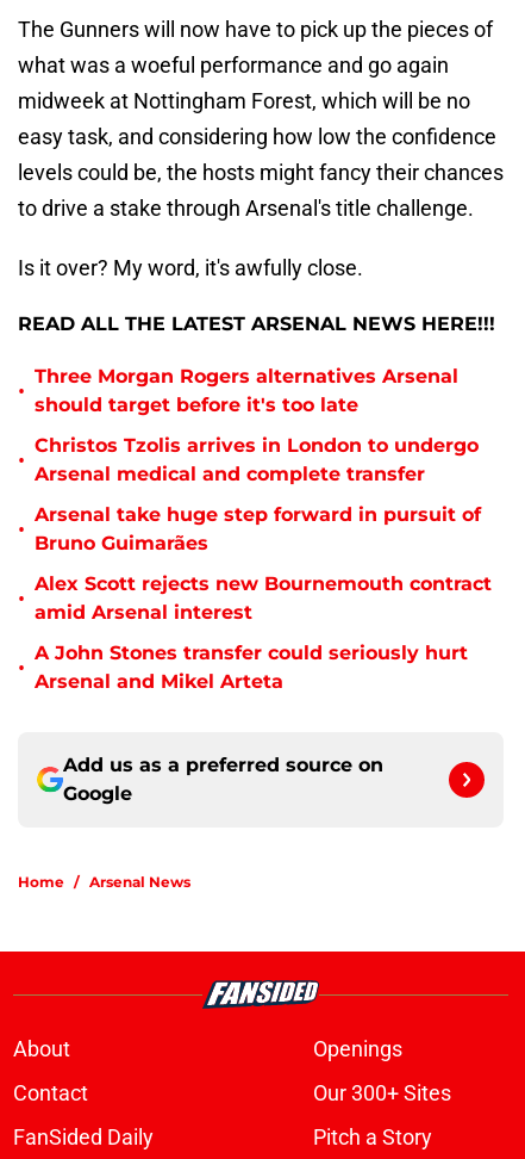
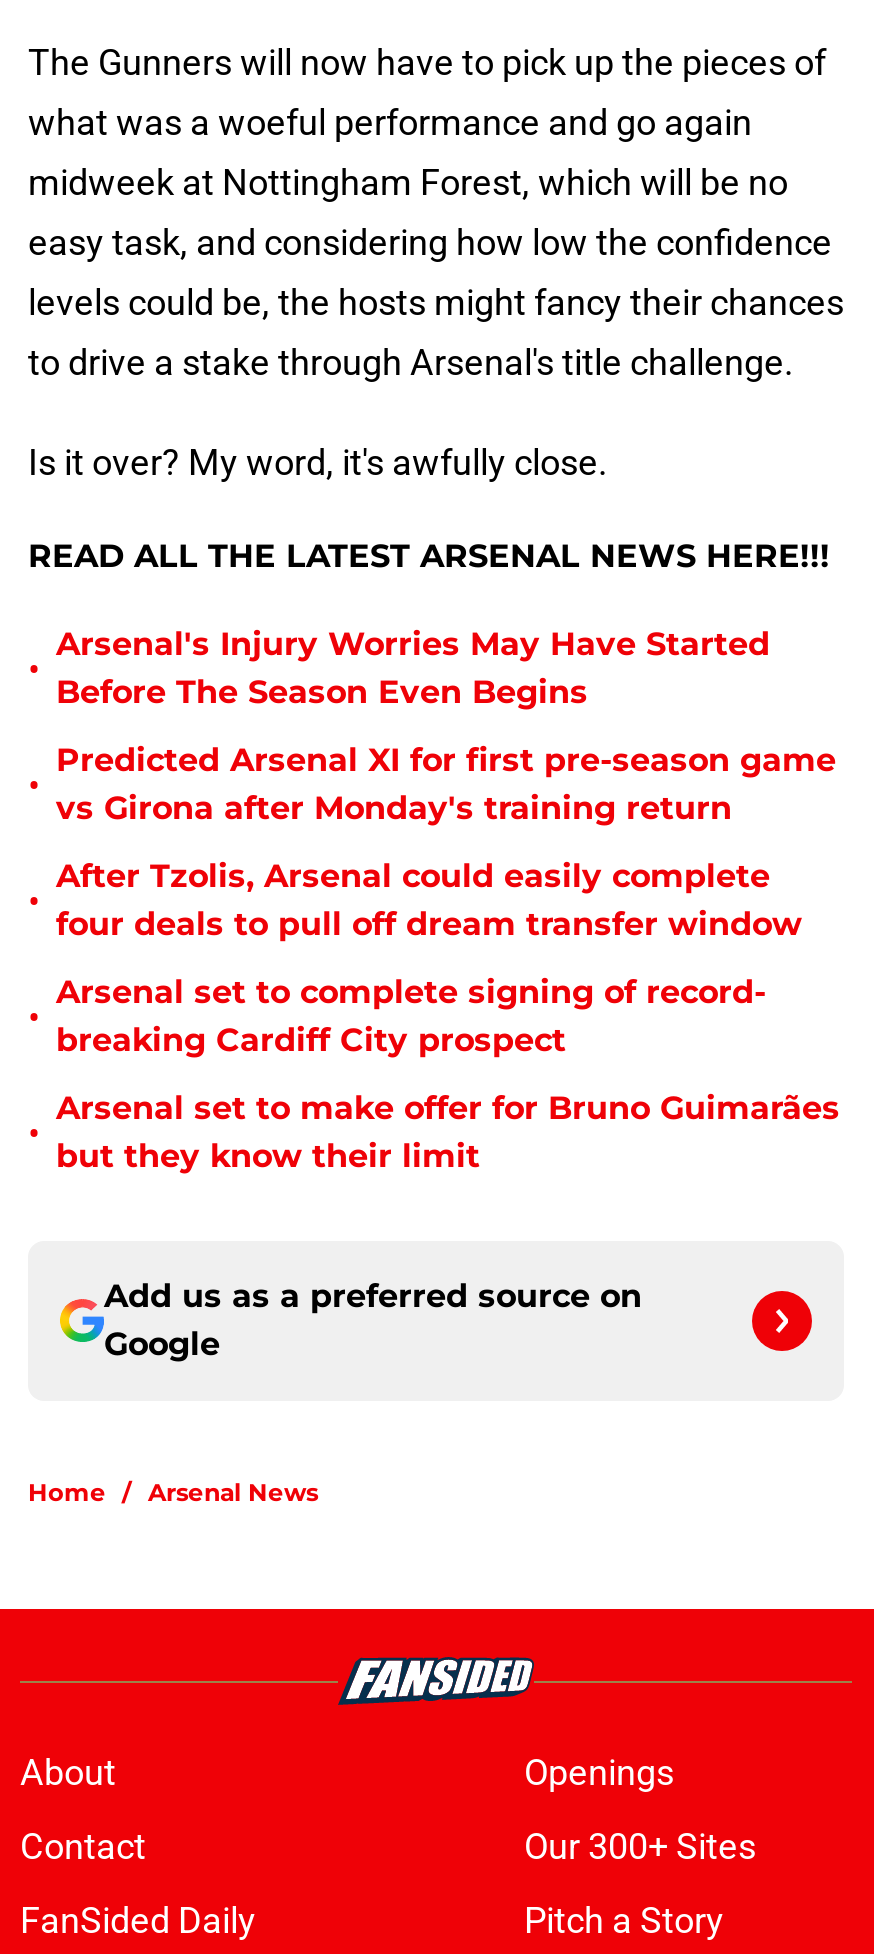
- Three Morgan Rogers alternatives Arsenal
- should target before it's too late
+ Arsenal's Injury Worries May Have Started
+ Before The Season Even Begins

- Christos Tzolis arrives in London to undergo
- Arsenal medical and complete transfer
+ Predicted Arsenal XI for first pre-season game
+ vs Girona after Monday's training return

- Arsenal take huge step forward in pursuit of
- Bruno Guimarães
+ After Tzolis, Arsenal could easily complete
+ four deals to pull off dream transfer window

- Alex Scott rejects new Bournemouth contract
- amid Arsenal interest
+ Arsenal set to complete signing of record-
+ breaking Cardiff City prospect

- A John Stones transfer could seriously hurt
- Arsenal and Mikel Arteta
+ Arsenal set to make offer for Bruno Guimarães
+ but they know their limit
